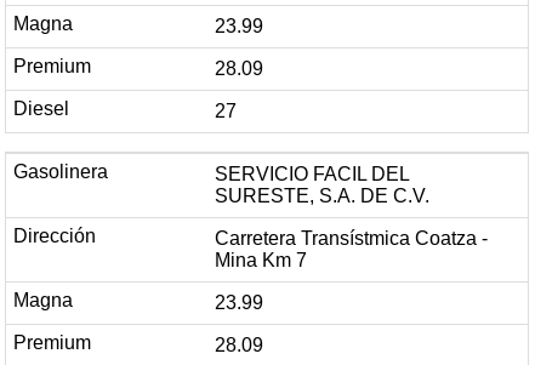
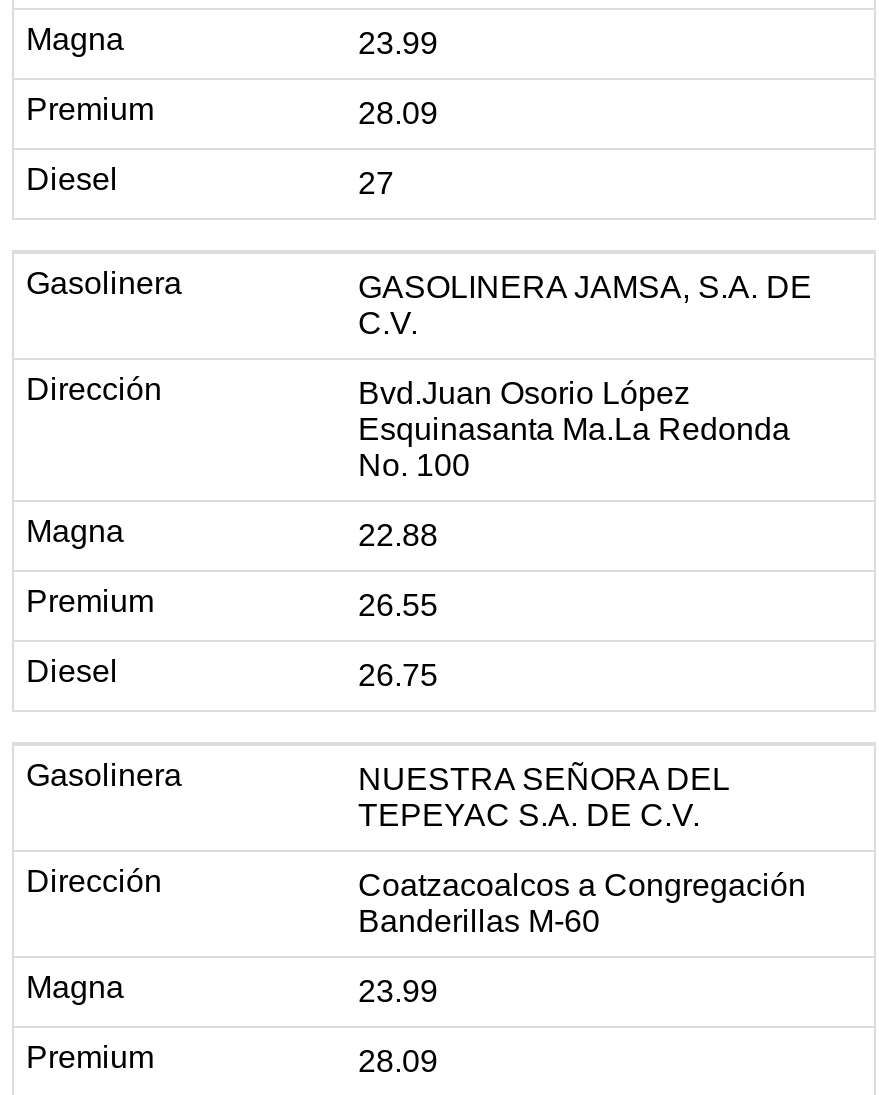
- SERVICIO FACIL DEL
- SURESTE, S.A. DE C.V.
- Carretera Transístmica Coatza -
- Mina Km 7
+ GASOLINERA JAMSA, S.A. DE
+ C.V.
+ Bvd.Juan Osorio López
+ Esquinasanta Ma.La Redonda
+ No. 100
+ 22.88
+ 26.55
+ 26.75
+ NUESTRA SEÑORA DEL
+ TEPEYAC S.A. DE C.V.
+ Coatzacoalcos a Congregación
+ Banderillas M-60
